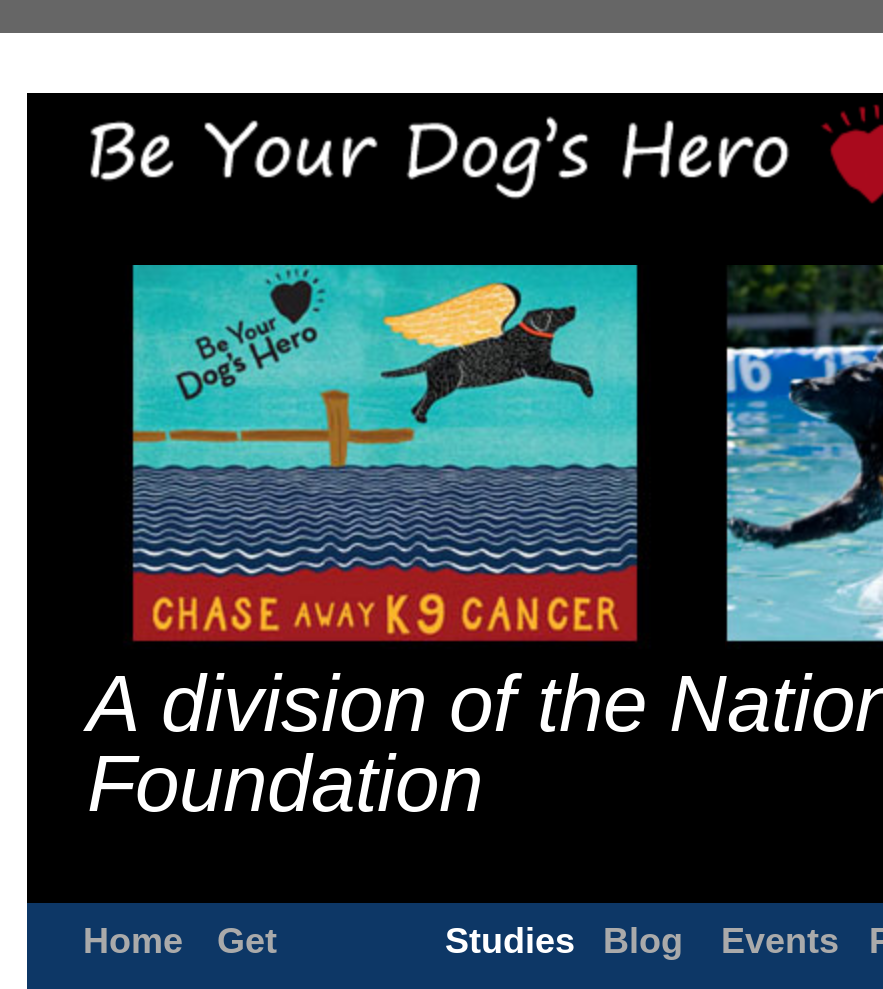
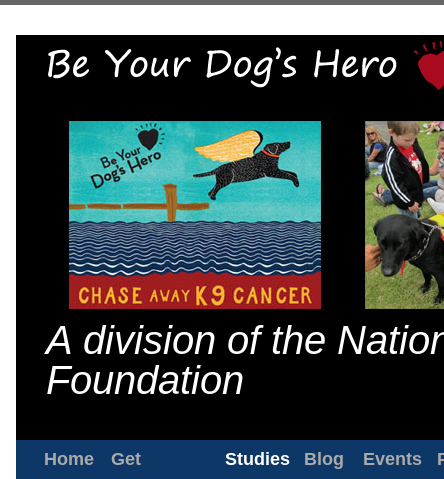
- [image]
+ [image]
